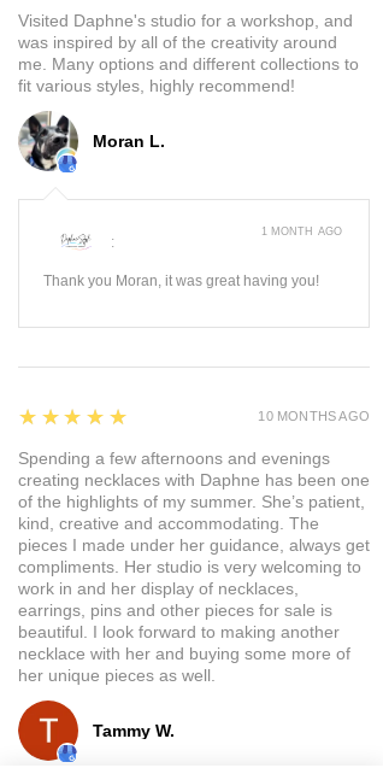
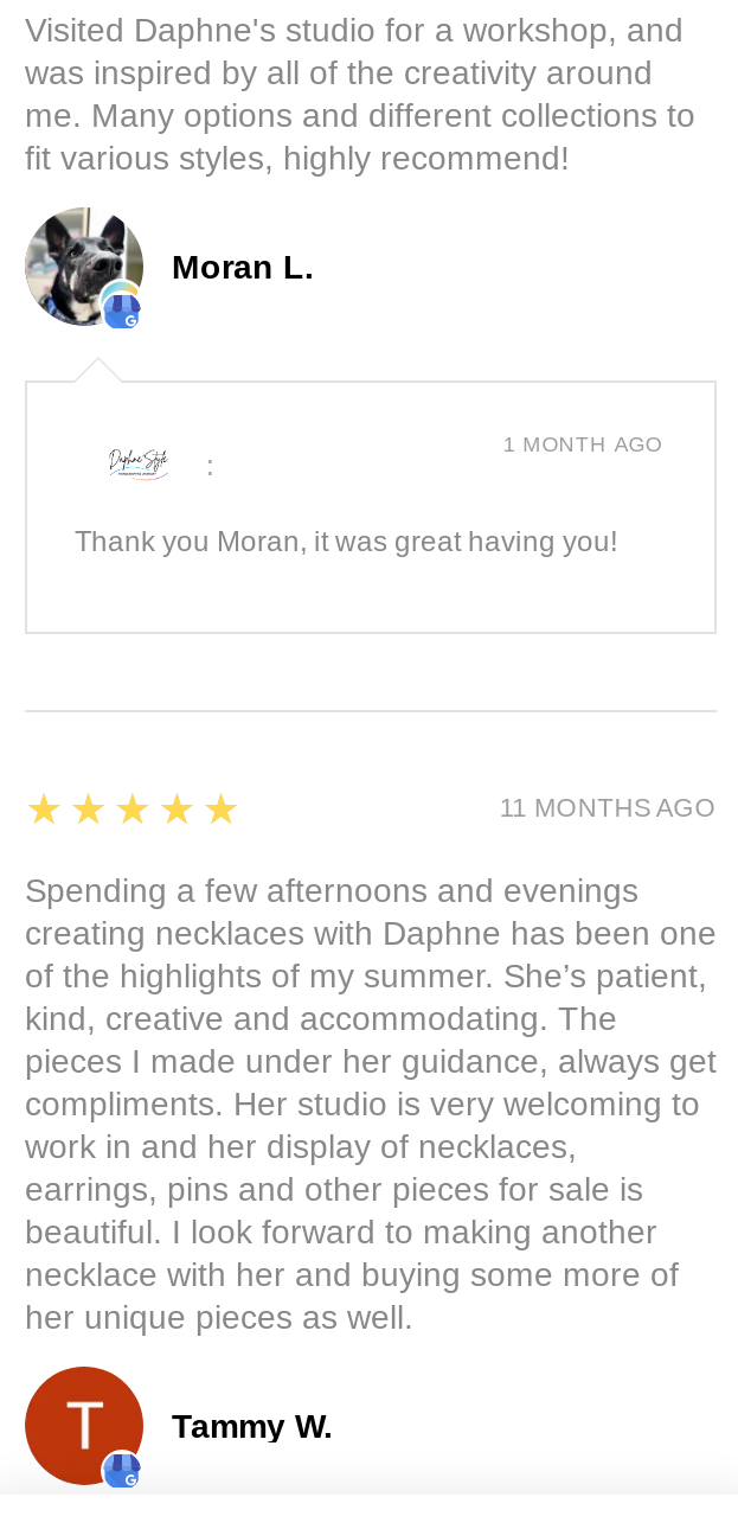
- 10 MONTHS AGO
+ 11 MONTHS AGO
